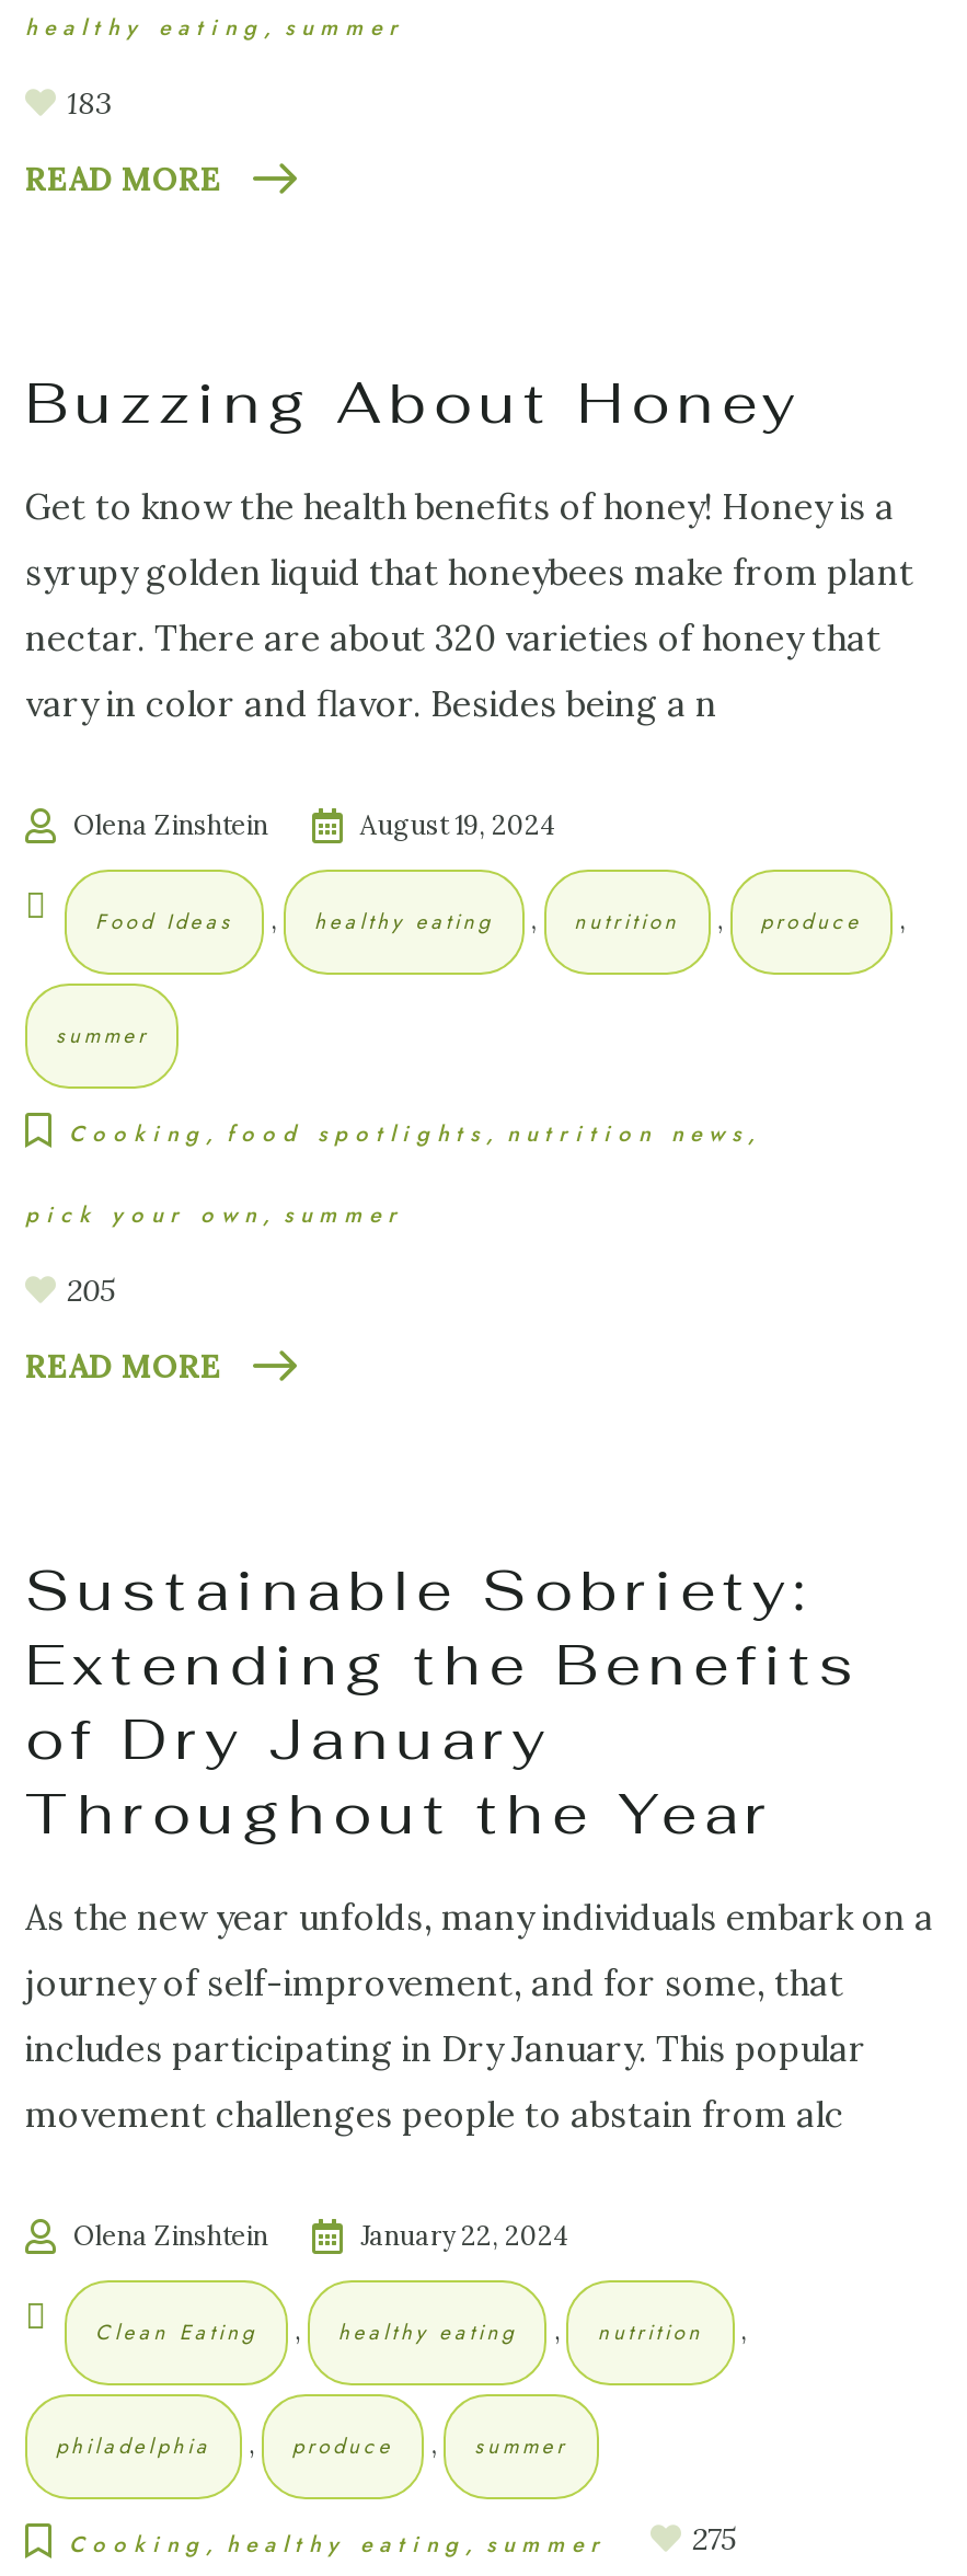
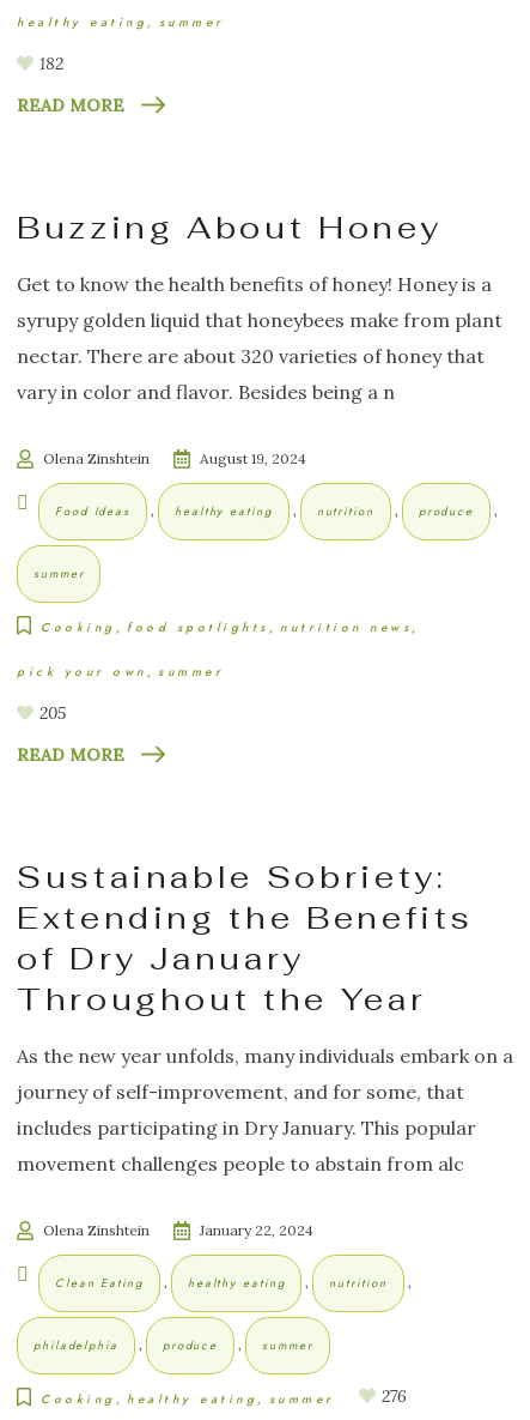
- 183
+ 182

- 275
+ 276
